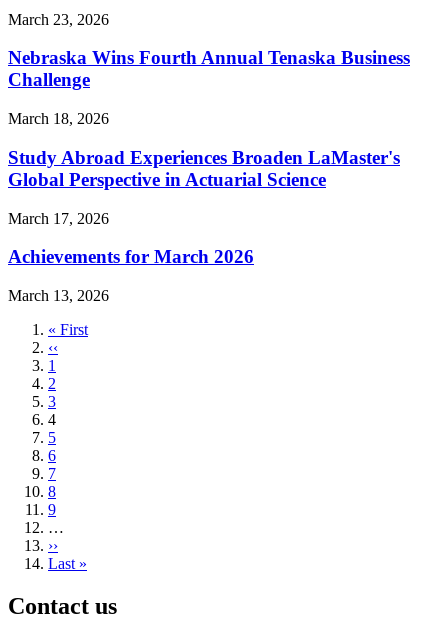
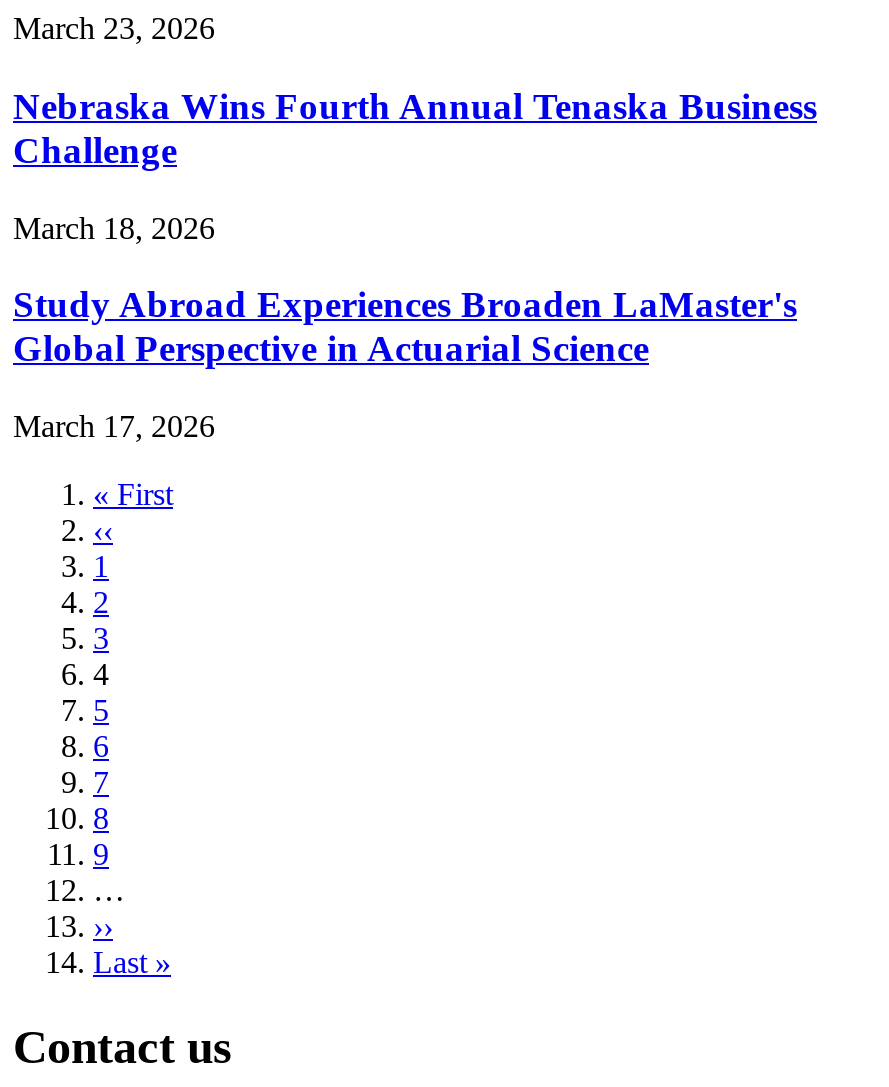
- Achievements for March 2026
- March 13, 2026
